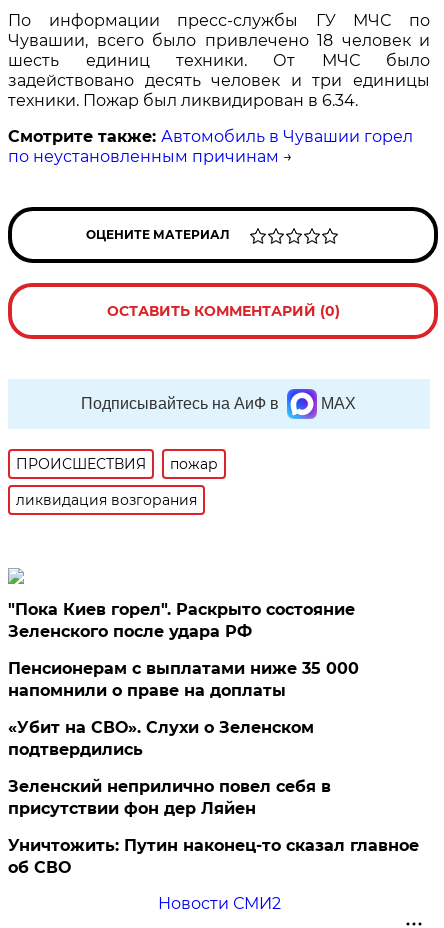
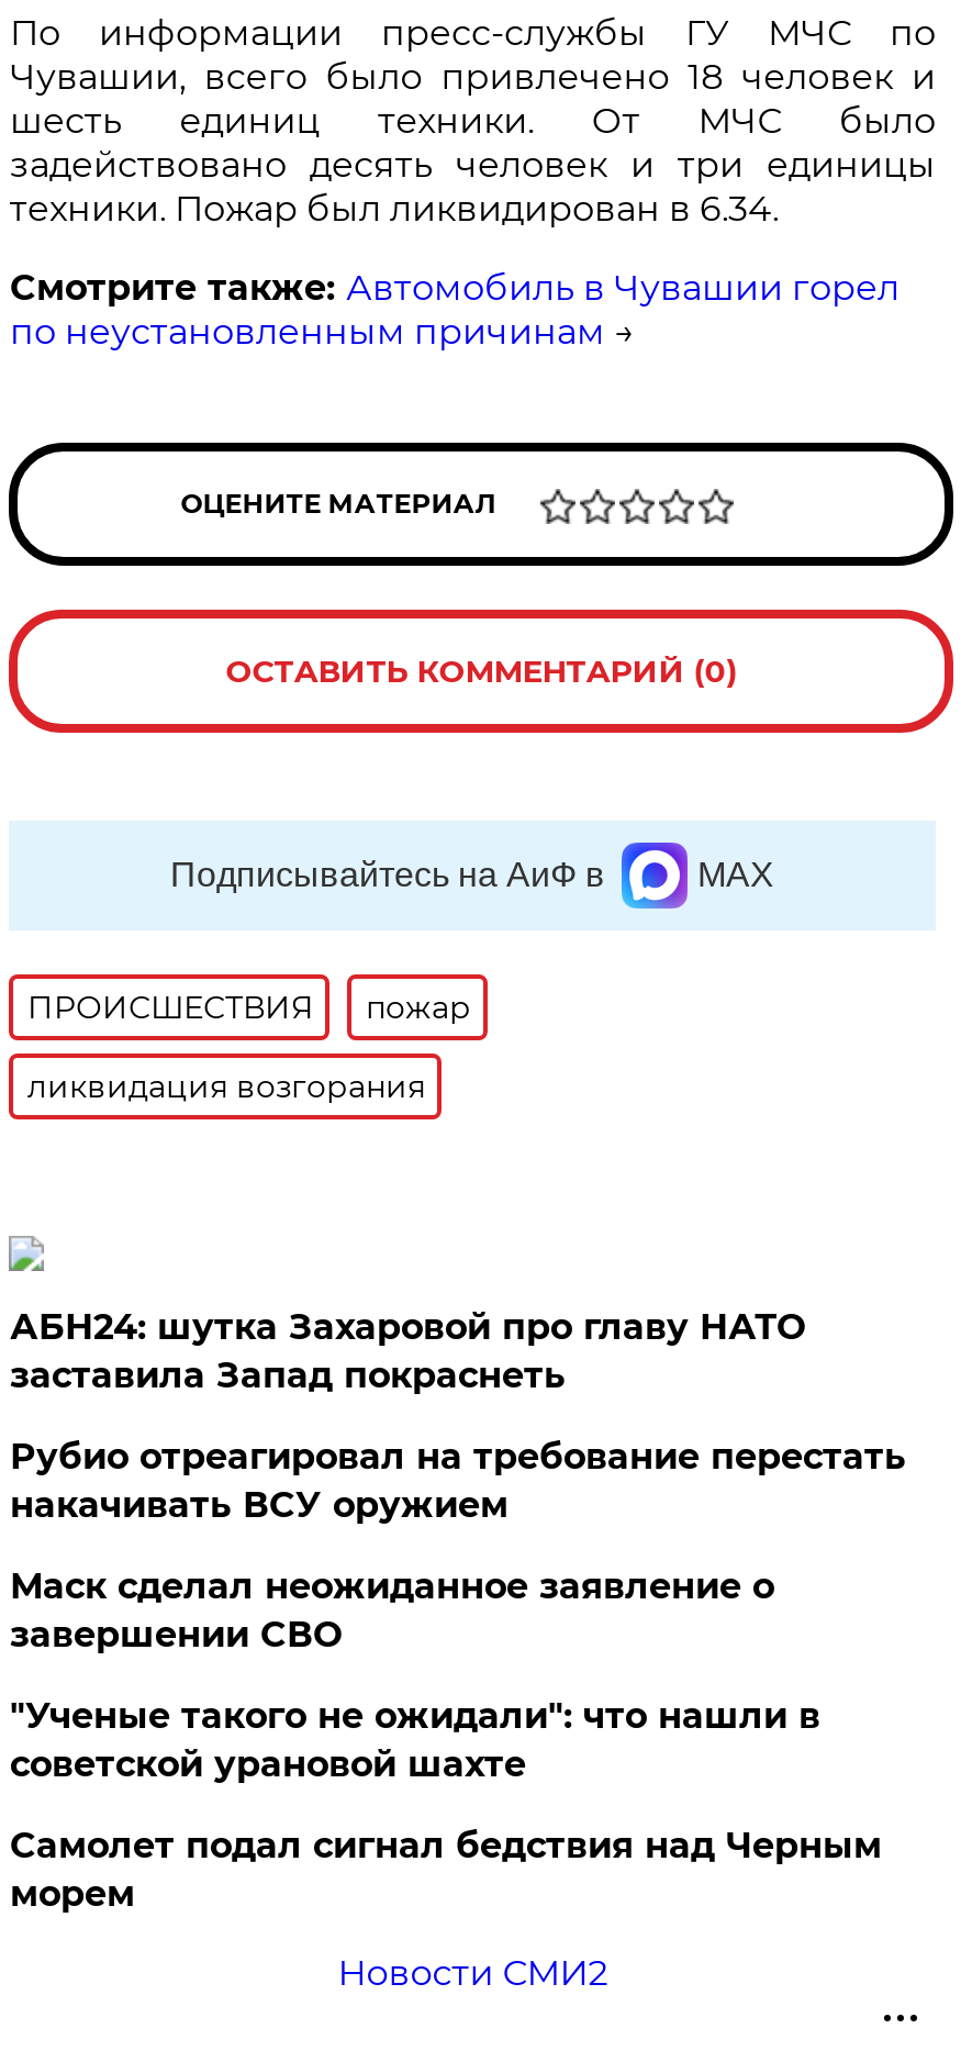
- "Пока Киев горел". Раскрыто состояние
- Зеленского после удара РФ
+ АБН24: шутка Захаровой про главу НАТО
+ заставила Запад покраснеть

- Пенсионерам с выплатами ниже 35 000
- напомнили о праве на доплаты
+ Рубио отреагировал на требование перестать
+ накачивать ВСУ оружием

- «Убит на СВО». Слухи о Зеленском
- подтвердились
+ Маск сделал неожиданное заявление о
+ завершении СВО

- Зеленский неприлично повел cебя в
- присутствии фон дер Ляйен
+ "Ученые такого не ожидали": что нашли в
+ советской урановой шахте

- Уничтожить: Путин наконец-то сказал главное
- об СВО
+ Самолет подал сигнал бедствия над Черным
+ морем
